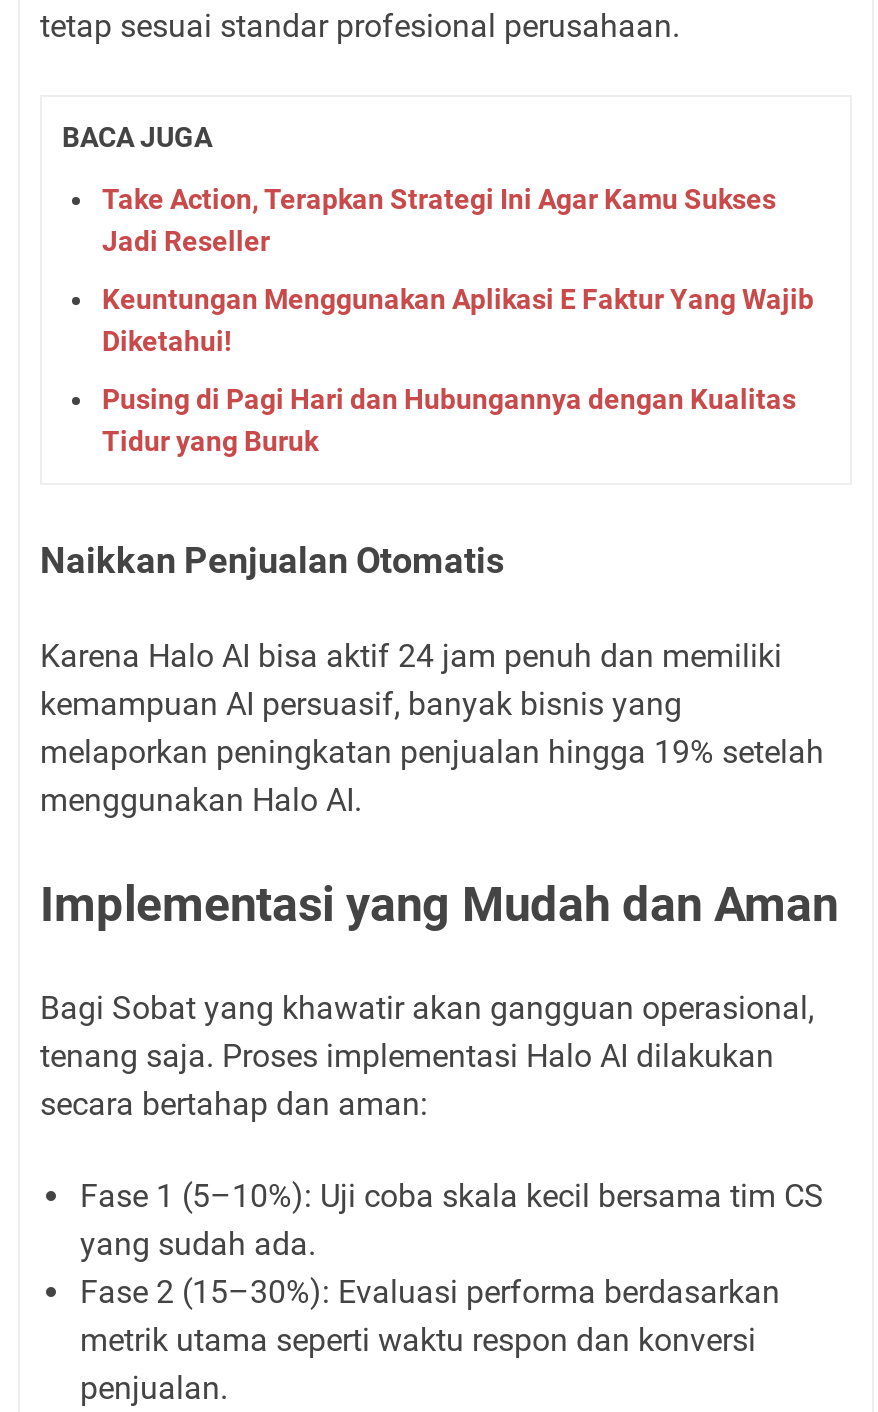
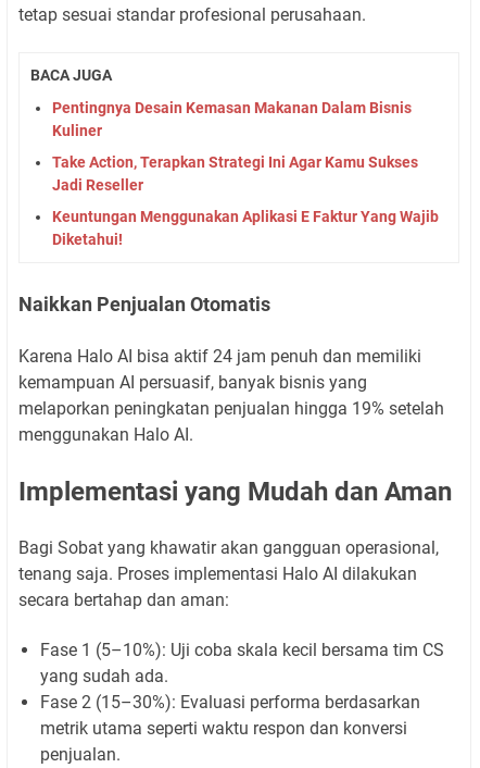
+ Pentingnya Desain Kemasan Makanan Dalam Bisnis
+ Kuliner

moved down: Take Action, Terapkan Strategi Ini Agar Kamu Sukses | Jadi Reseller | Keuntungan Menggunakan Aplikasi E Faktur Yang Wajib | Diketahui!

- Pusing di Pagi Hari dan Hubungannya dengan Kualitas
- Tidur yang Buruk
